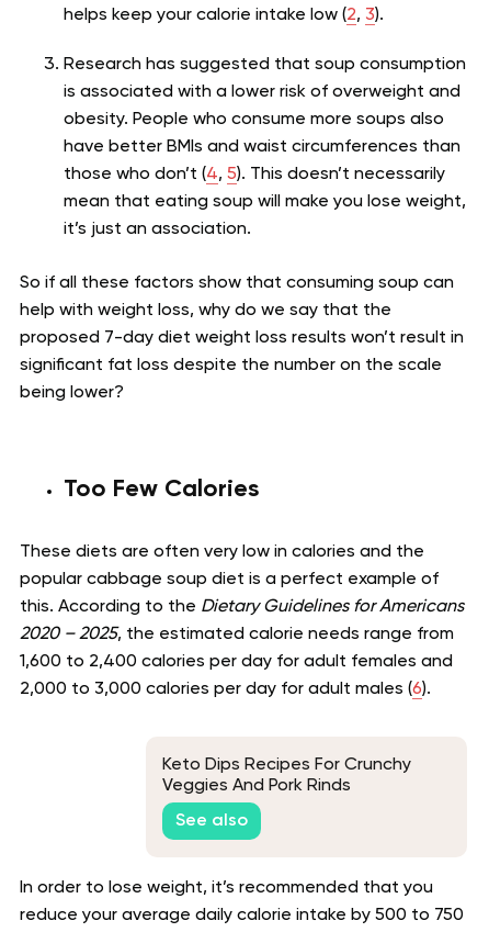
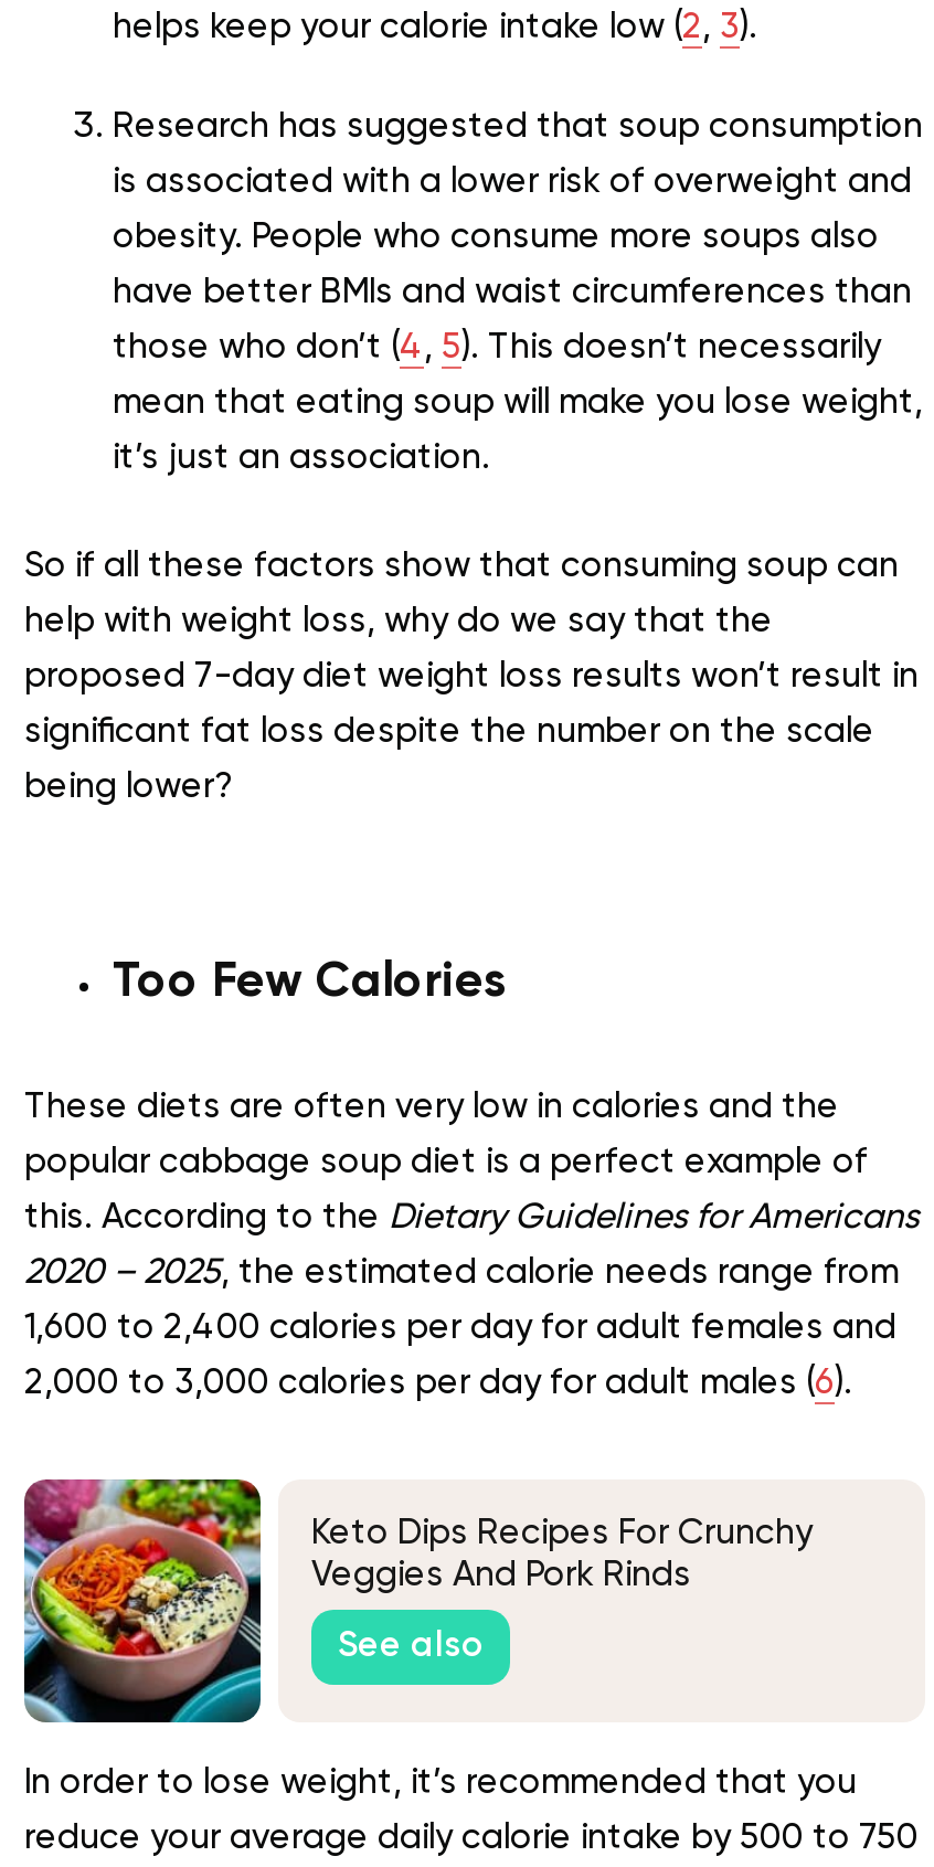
+ [image]
